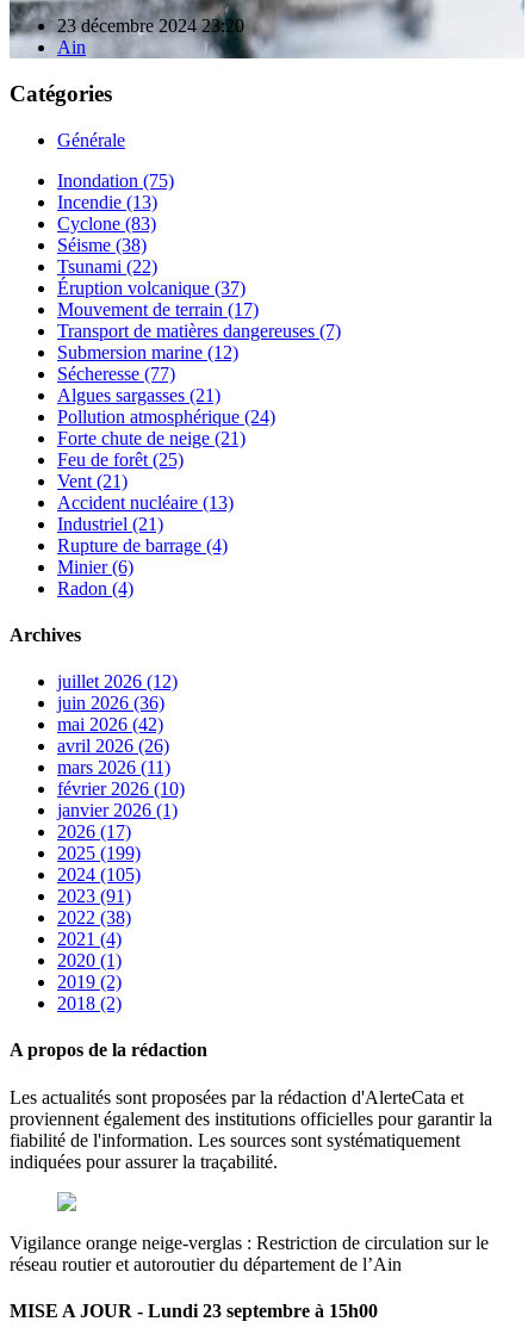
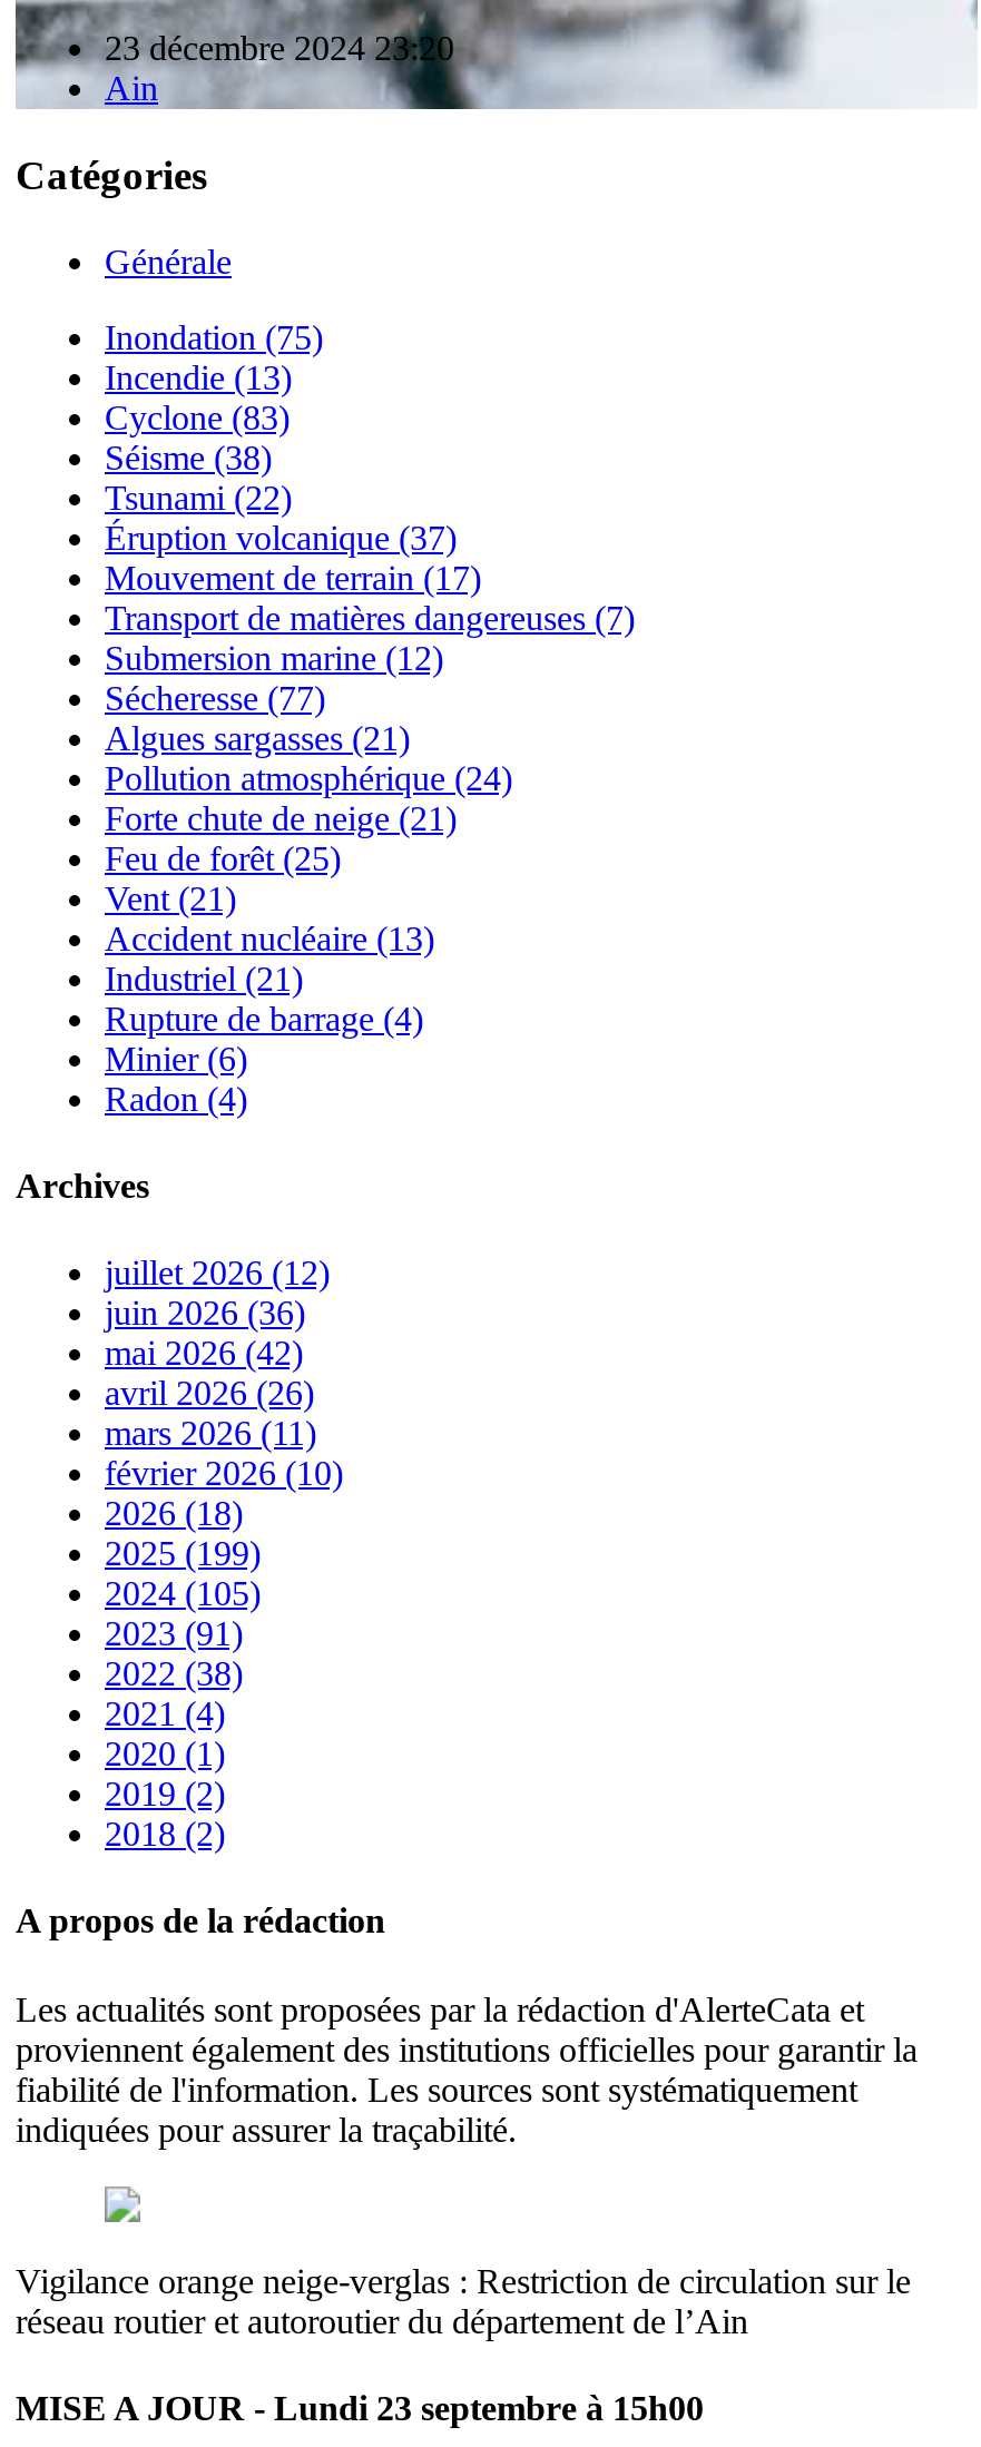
- janvier 2026 (1)
- 2026 (17)
+ 2026 (18)
